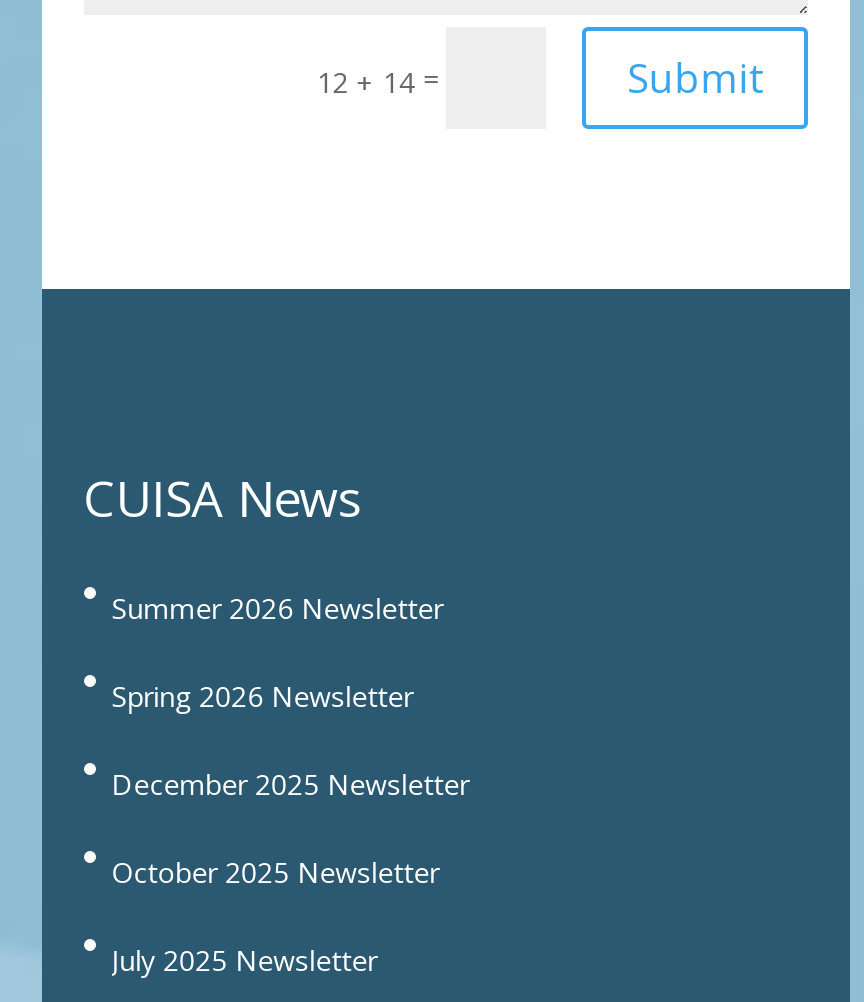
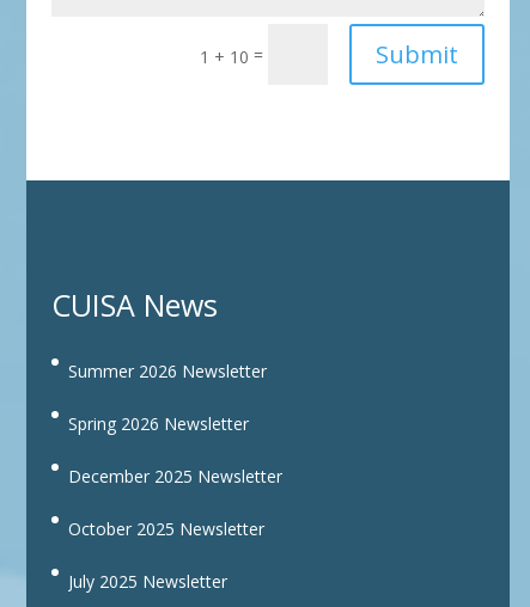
- 12 + 14 =
+ 1 + 10 =
